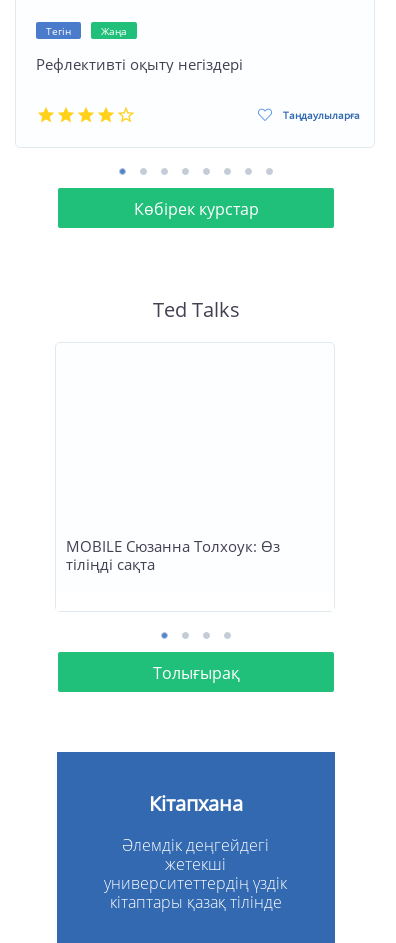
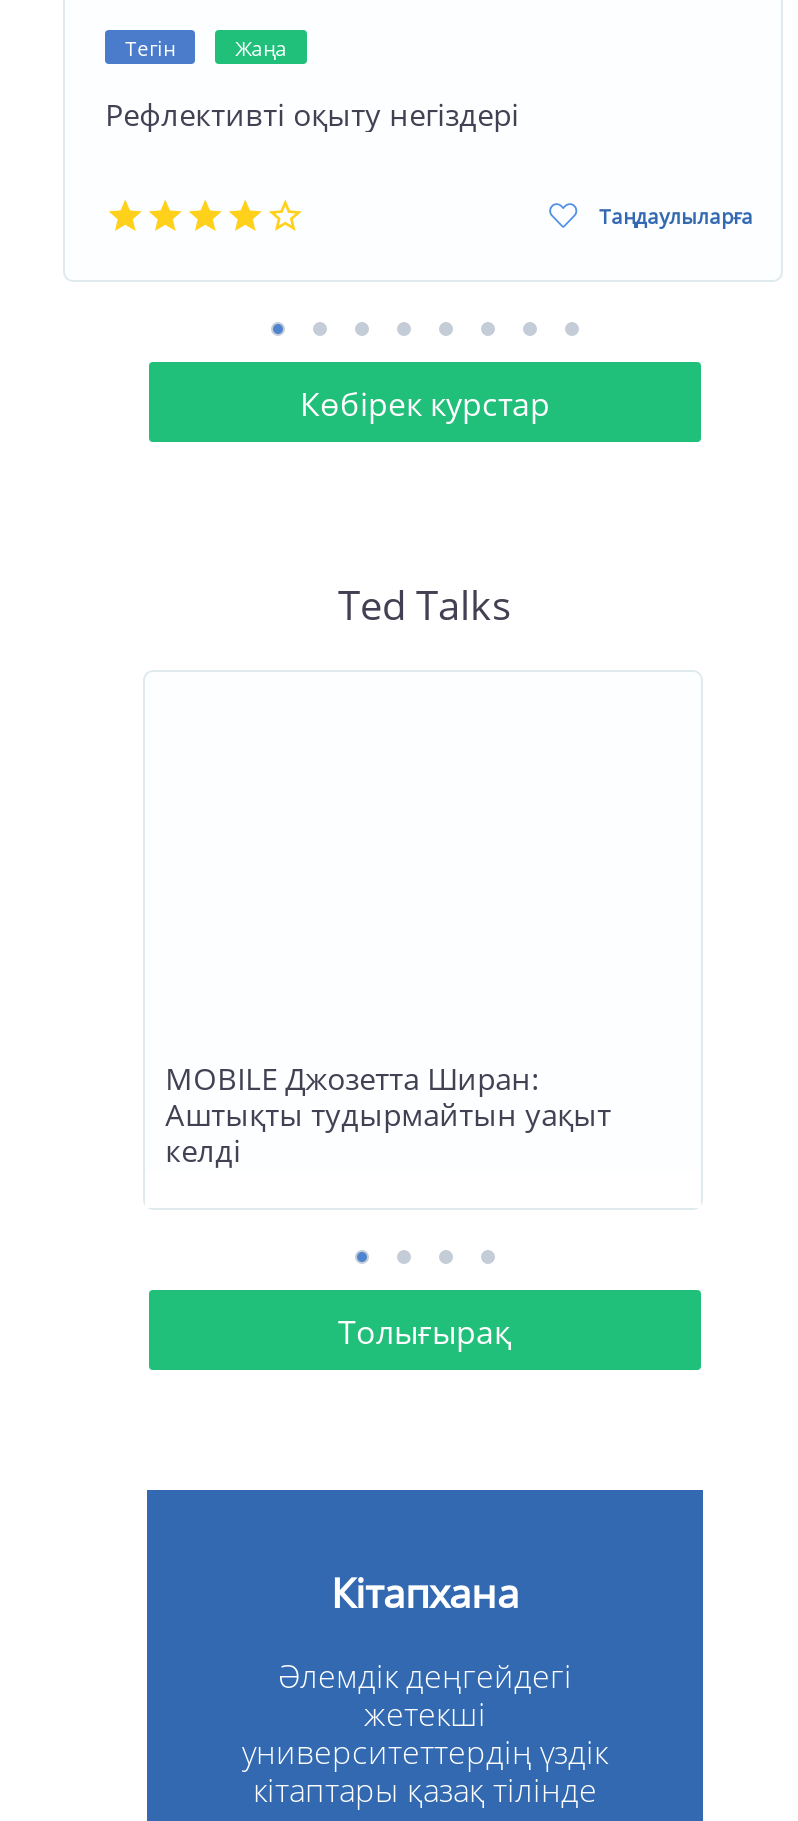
- MOBILE Сюзанна Толхоук: Өз
- тіліңді сақта
+ MOBILE Джозетта Ширан:
+ Аштықты тудырмайтын уақыт
+ келді
